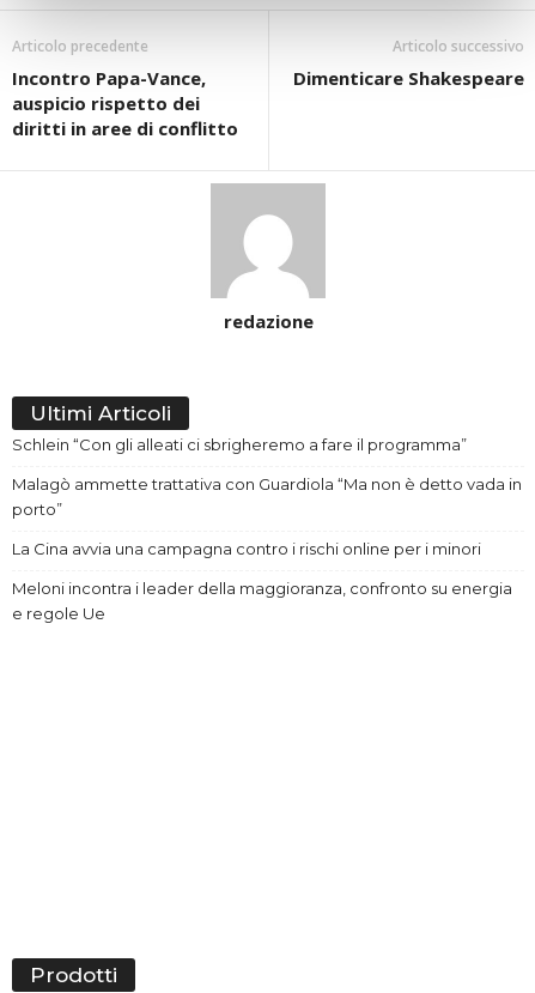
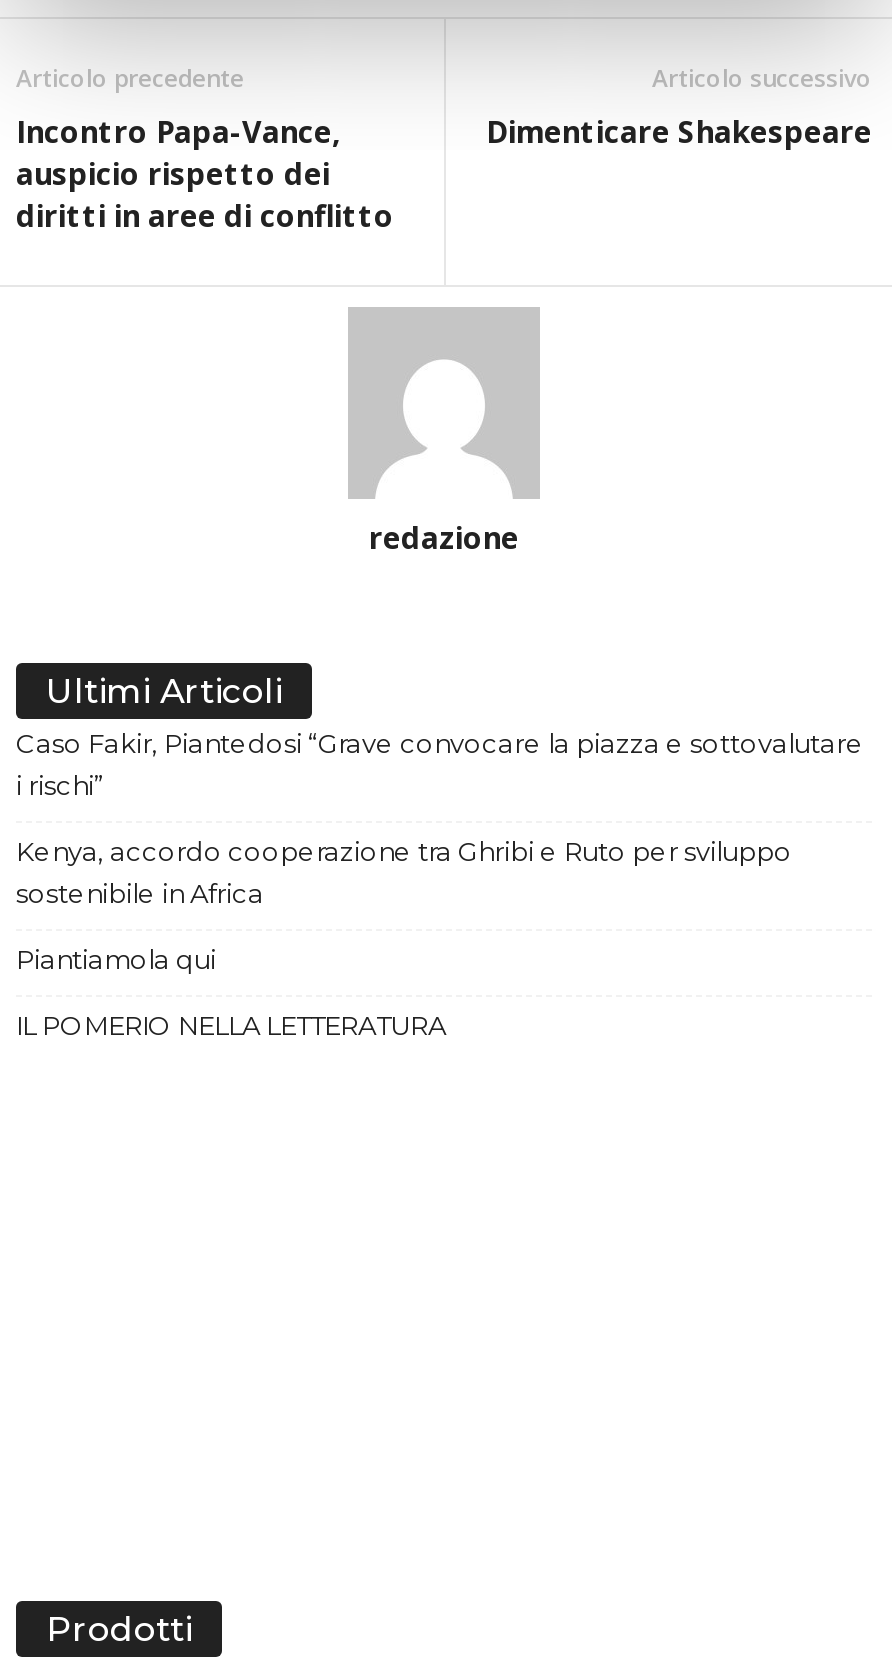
- Schlein “Con gli alleati ci sbrigheremo a fare il programma”
+ Caso Fakir, Piantedosi “Grave convocare la piazza e sottovalutare
+ i rischi”

- Malagò ammette trattativa con Guardiola “Ma non è detto vada in
- porto”
+ Kenya, accordo cooperazione tra Ghribi e Ruto per sviluppo
+ sostenibile in Africa

- La Cina avvia una campagna contro i rischi online per i minori
+ Piantiamola qui

- Meloni incontra i leader della maggioranza, confronto su energia
- e regole Ue
+ IL POMERIO NELLA LETTERATURA
